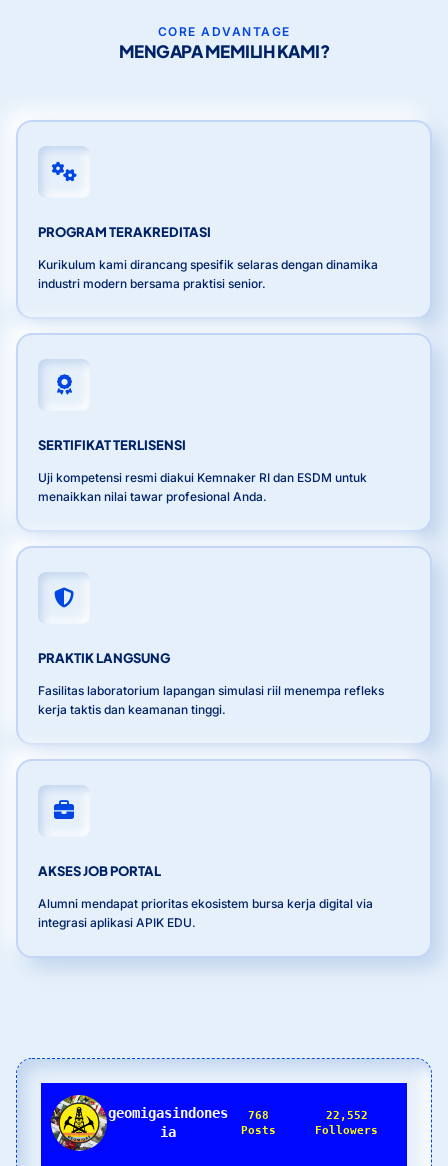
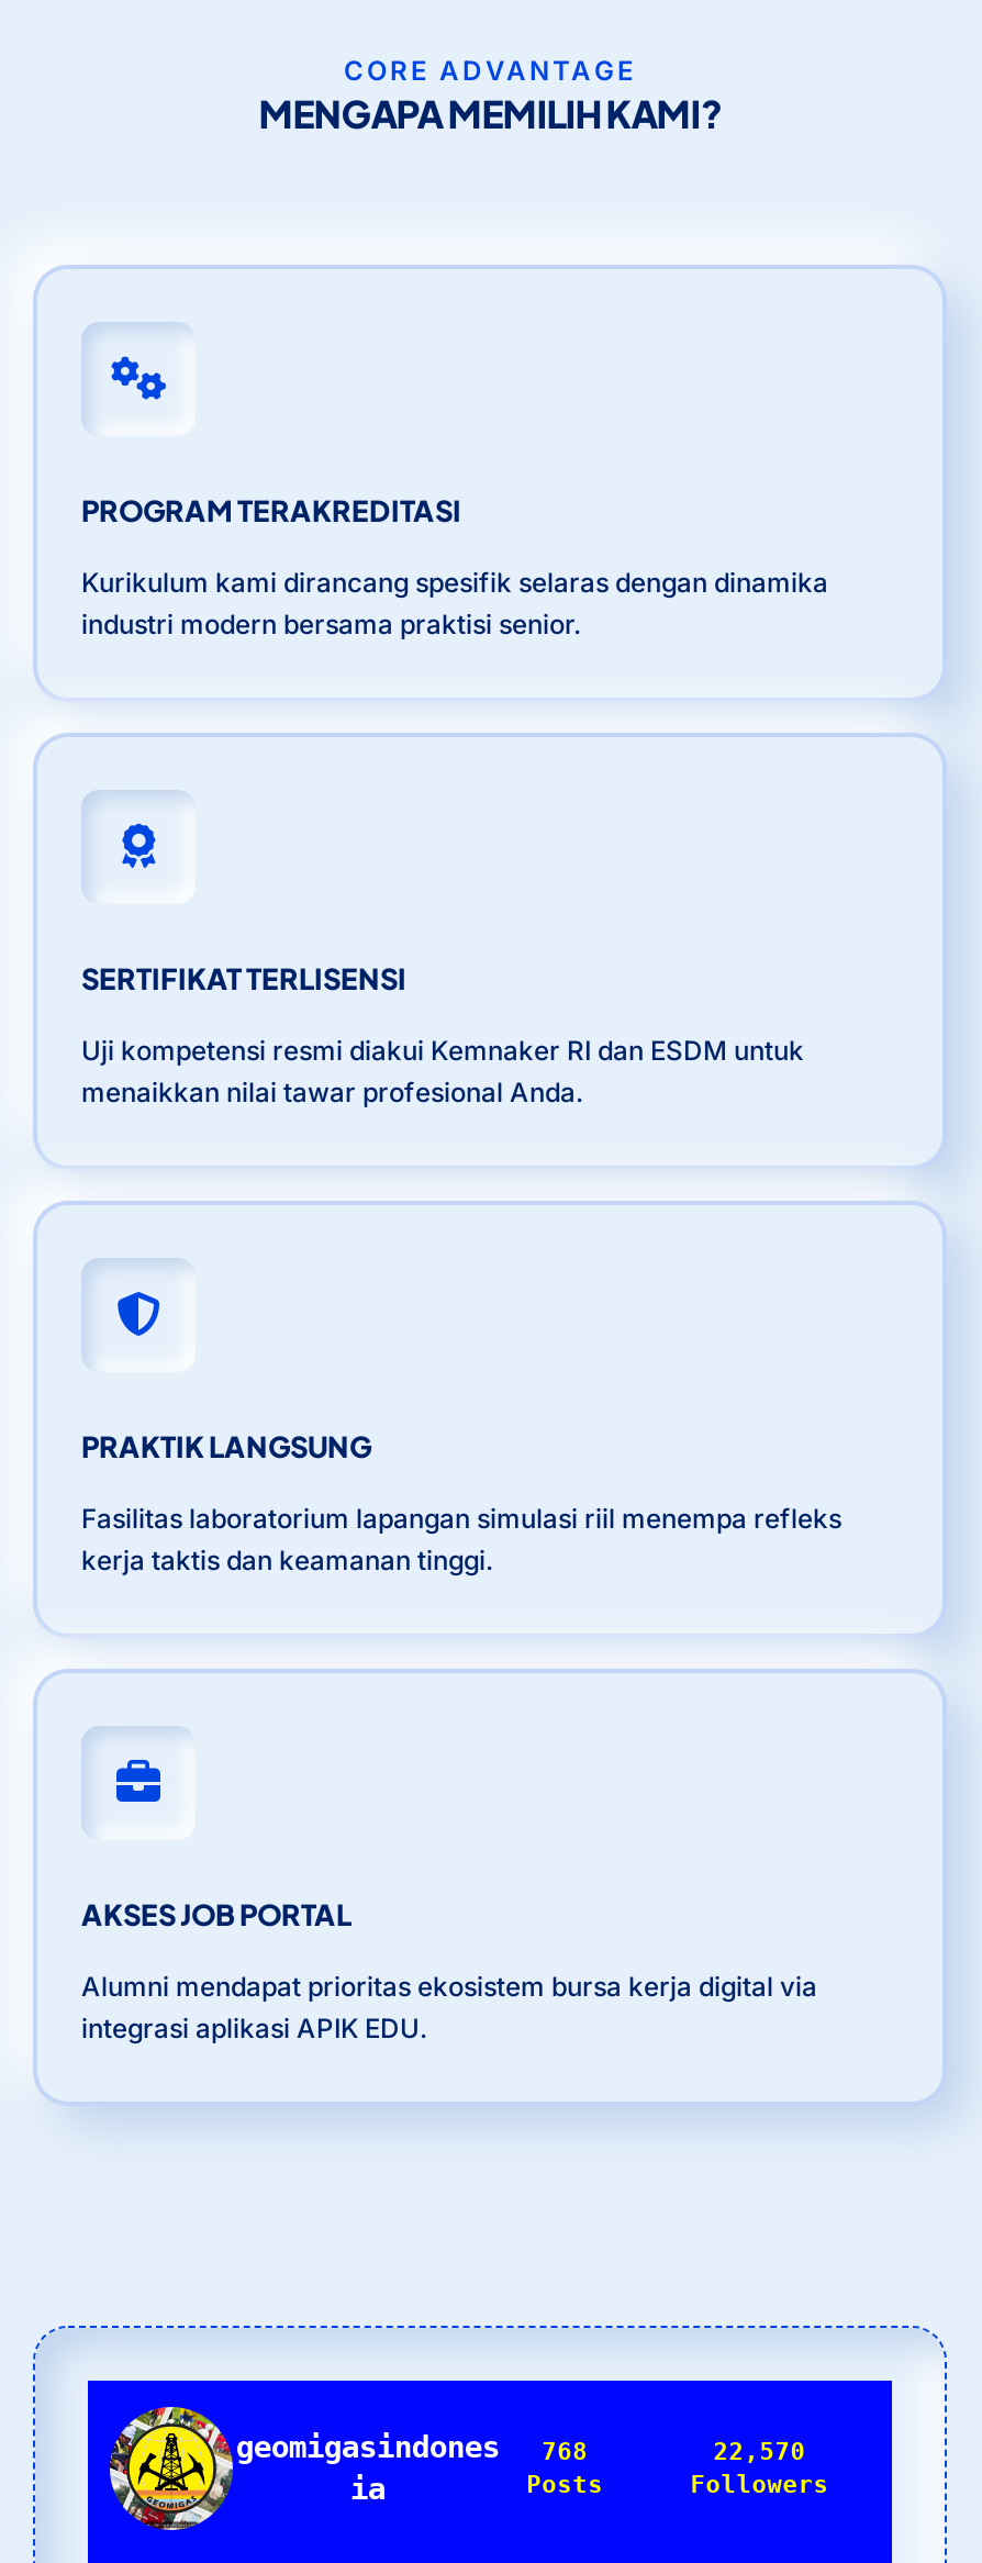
- 22,552
+ 22,570
